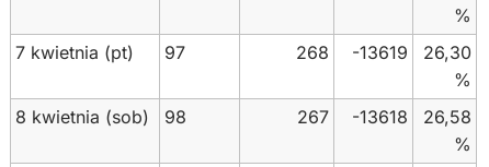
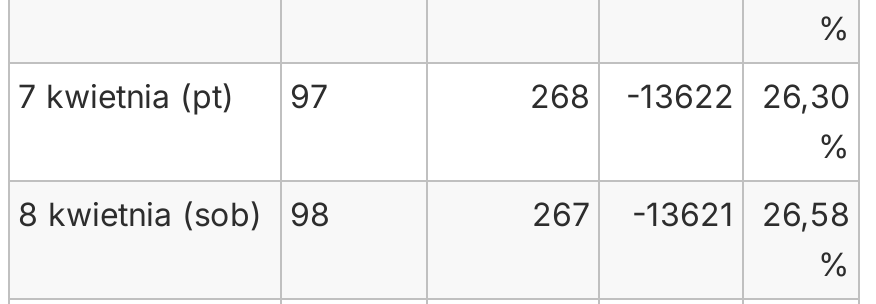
- 268 -13619 26,30
+ 268 -13622 26,30

- 267 -13618 26,58
+ 267 -13621 26,58
